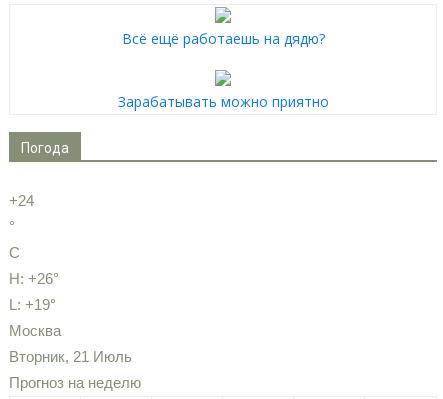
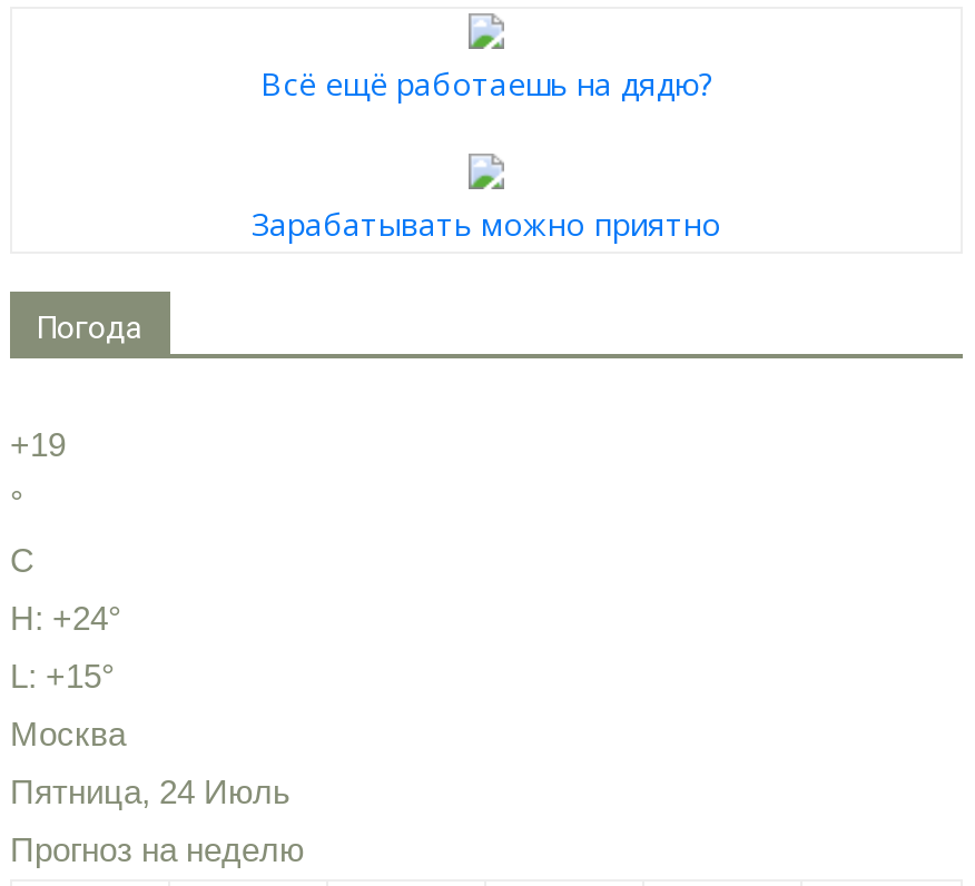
- +24
+ +19

- H: +26°
+ H: +24°

- L: +19°
+ L: +15°

- Вторник, 21 Июль
+ Пятница, 24 Июль
